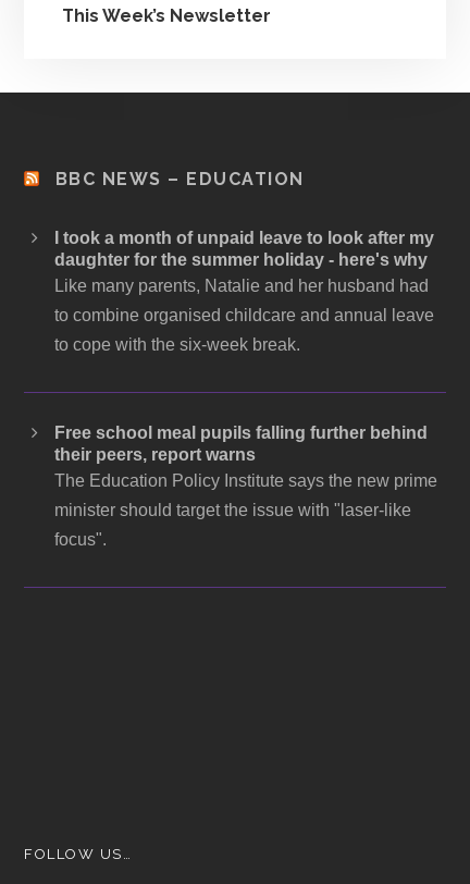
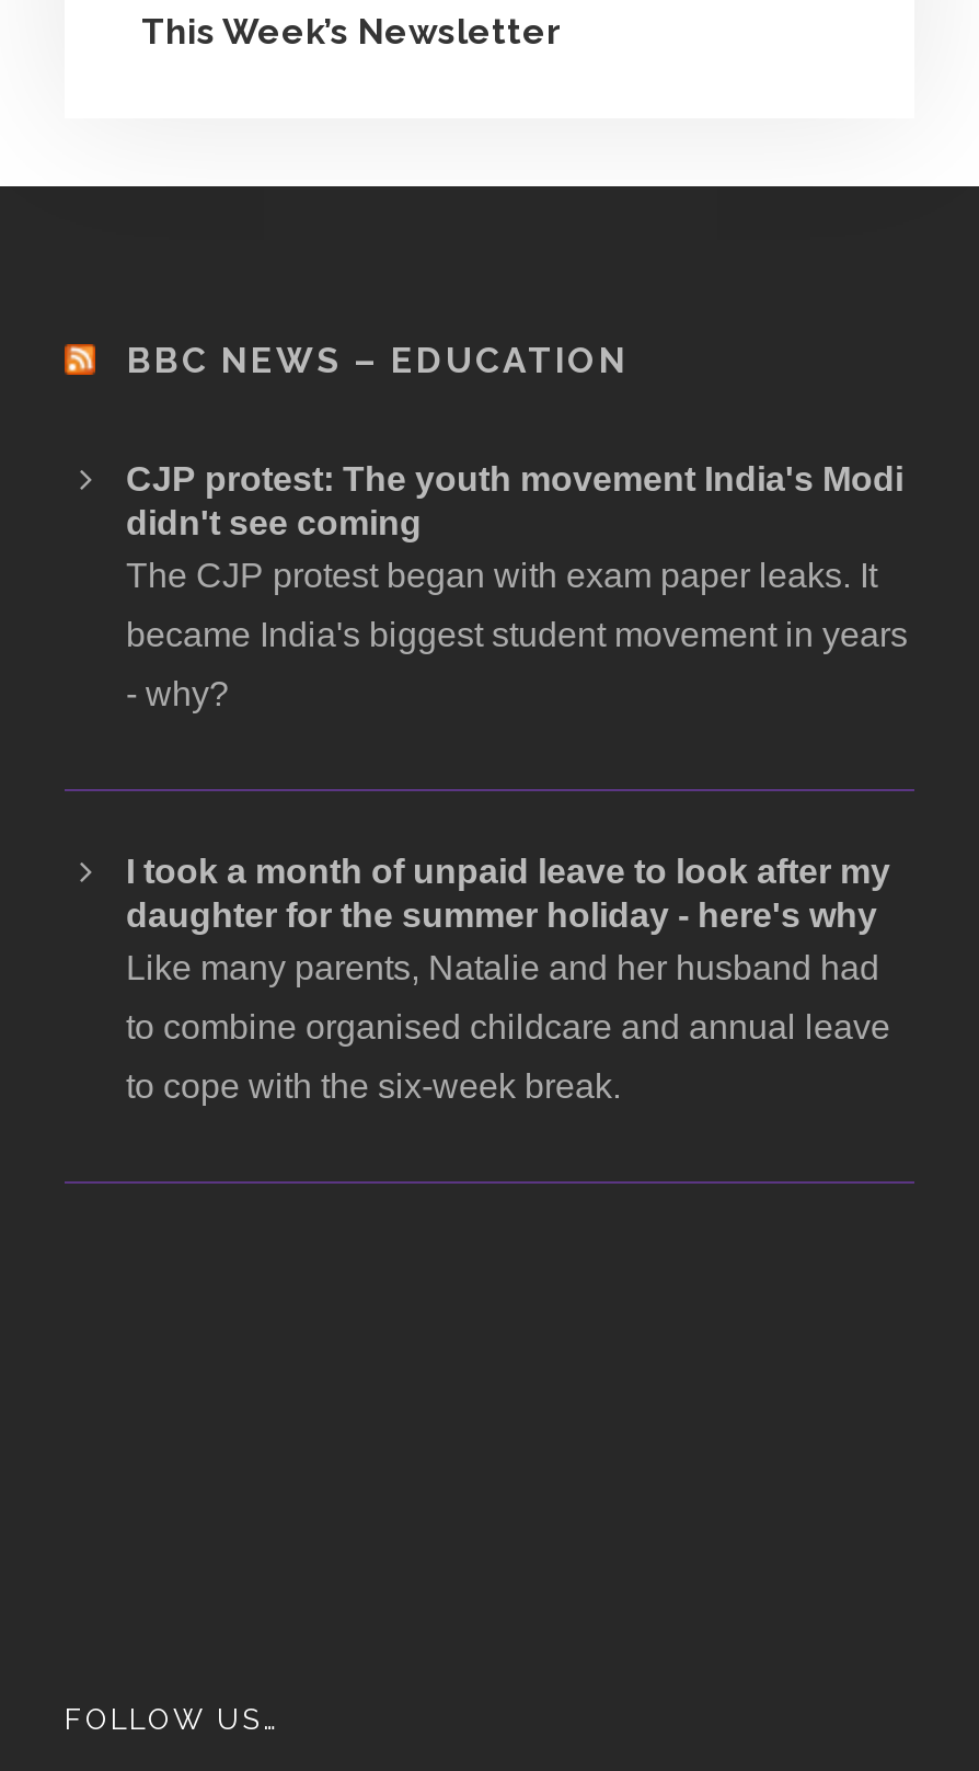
+ CJP protest: The youth movement India's Modi
+ didn't see coming
+ The CJP protest began with exam paper leaks. It
+ became India's biggest student movement in years
+ - why?

moved down: I took a month of unpaid leave to look after my | daughter for the summer holiday - here's why | Like many parents, Natalie and her husband had | to combine organised childcare and annual leave | to cope with the six-week break.

- Free school meal pupils falling further behind
- their peers, report warns
- The Education Policy Institute says the new prime
- minister should target the issue with "laser-like
- focus".
